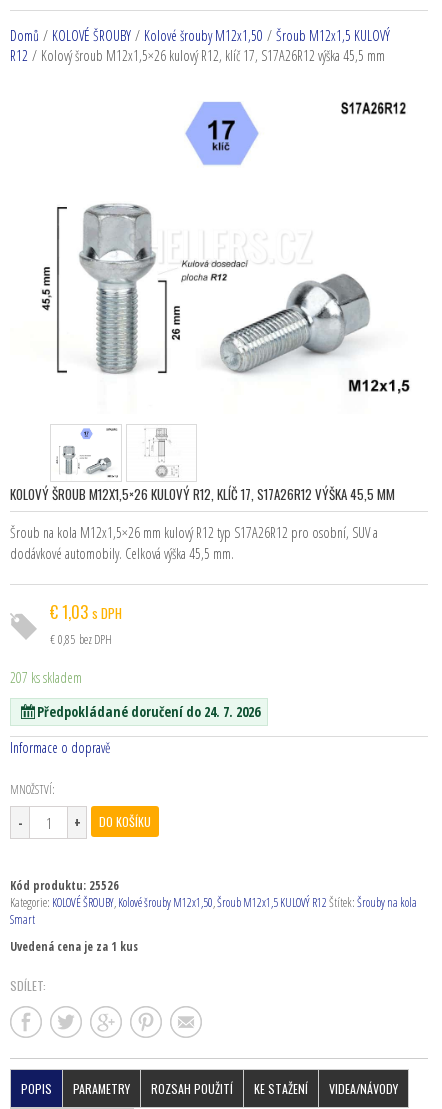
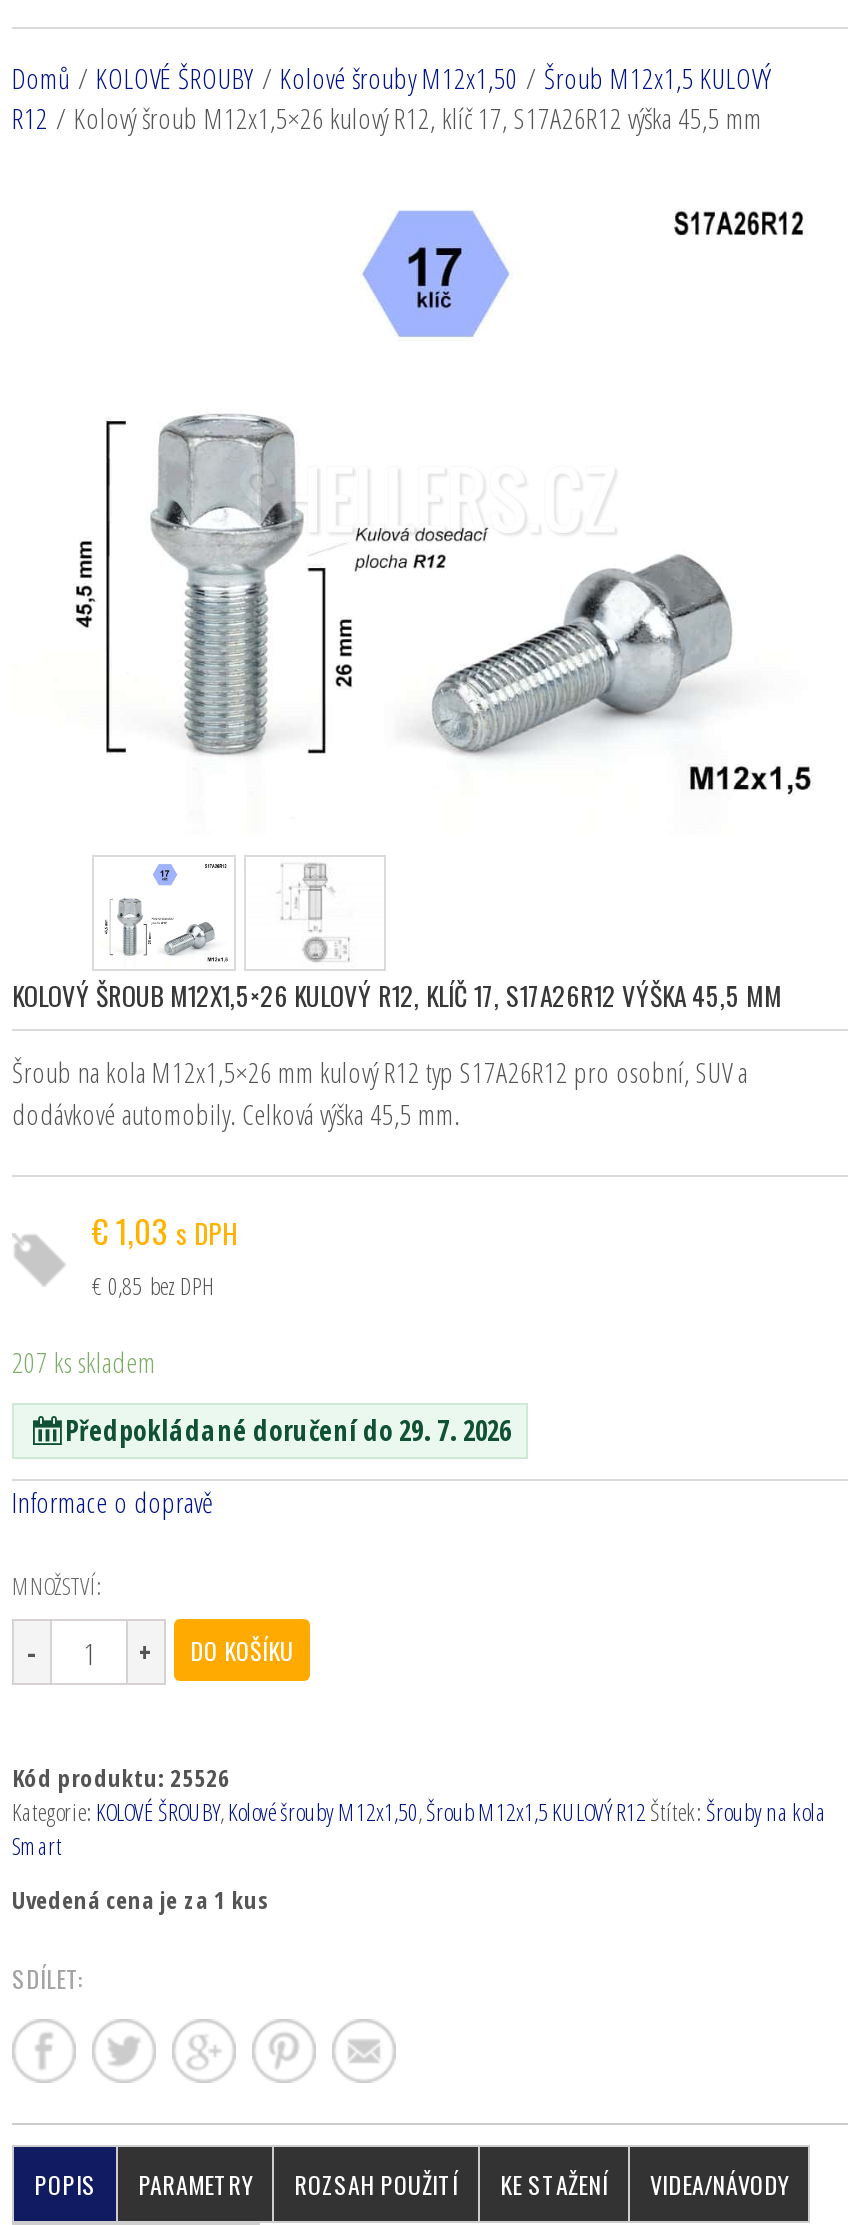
- Předpokládané doručení do 24. 7. 2026
+ Předpokládané doručení do 29. 7. 2026
